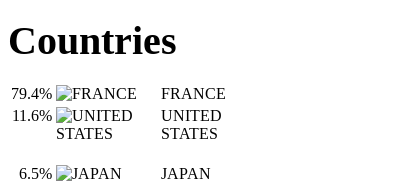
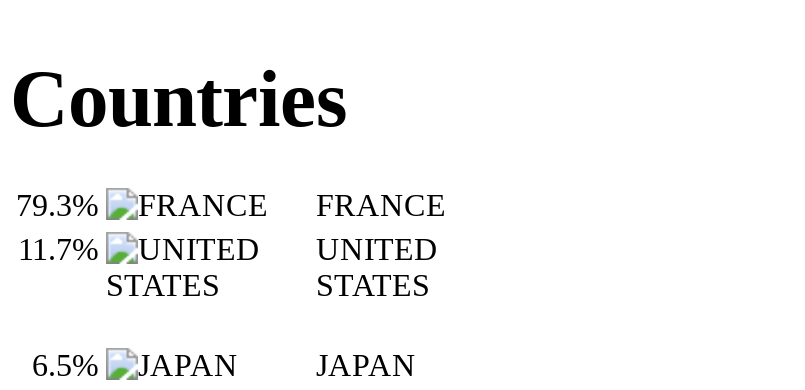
- 79.4%
+ 79.3%

- 11.6%
+ 11.7%
